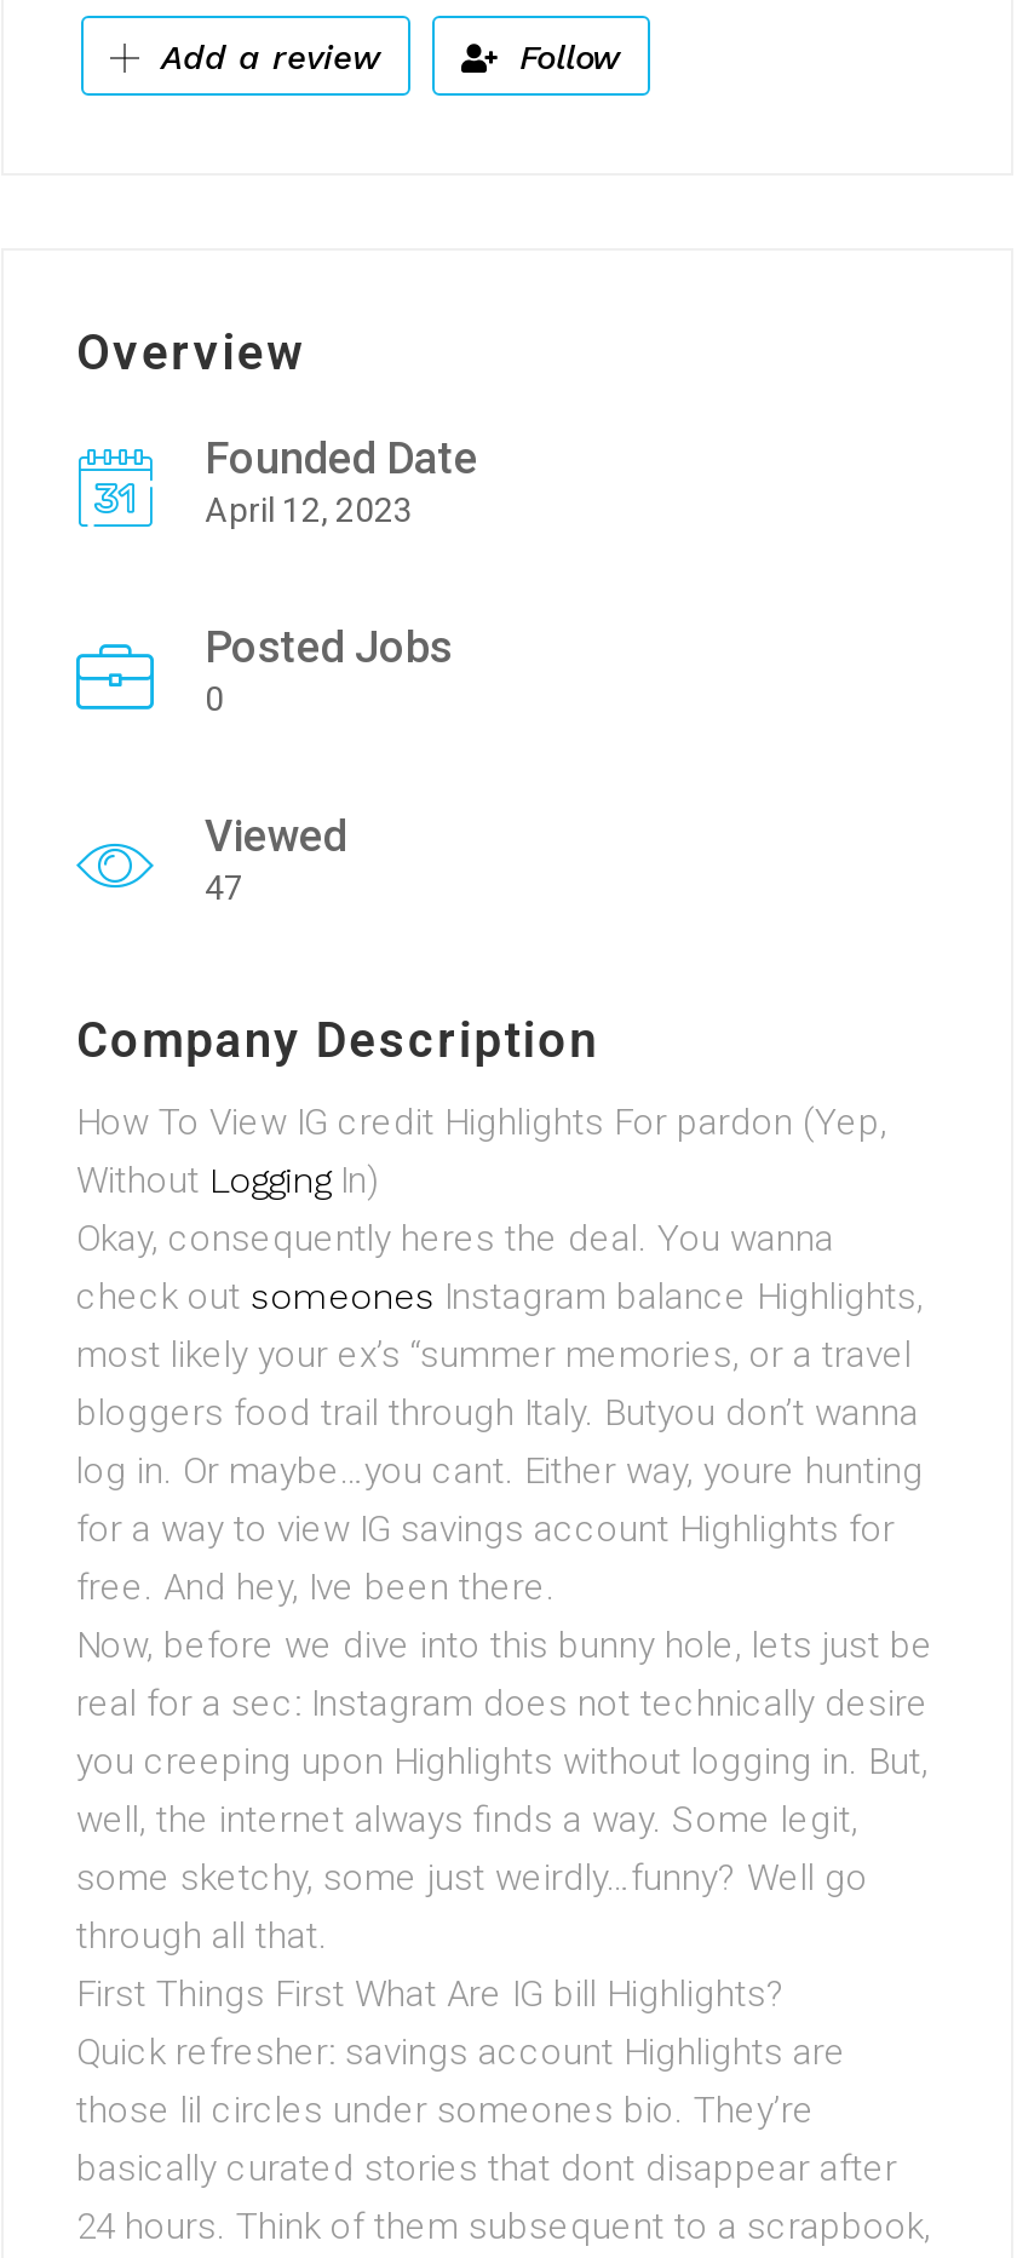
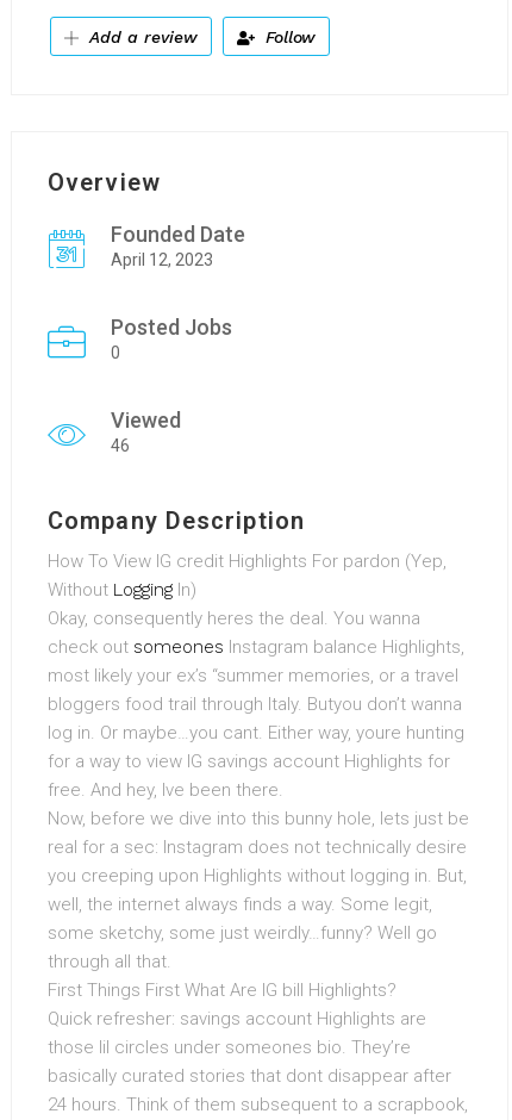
- 47
+ 46
